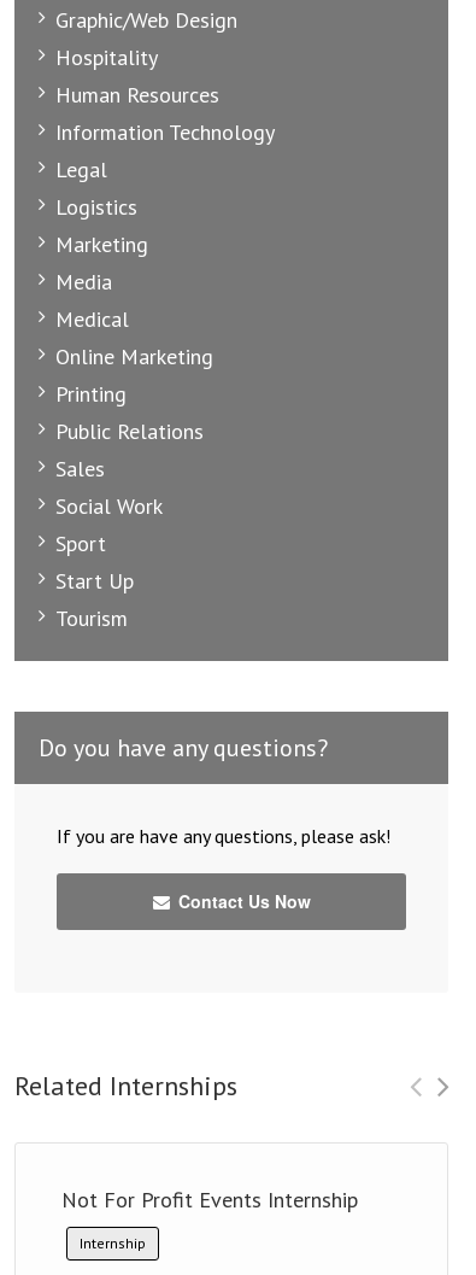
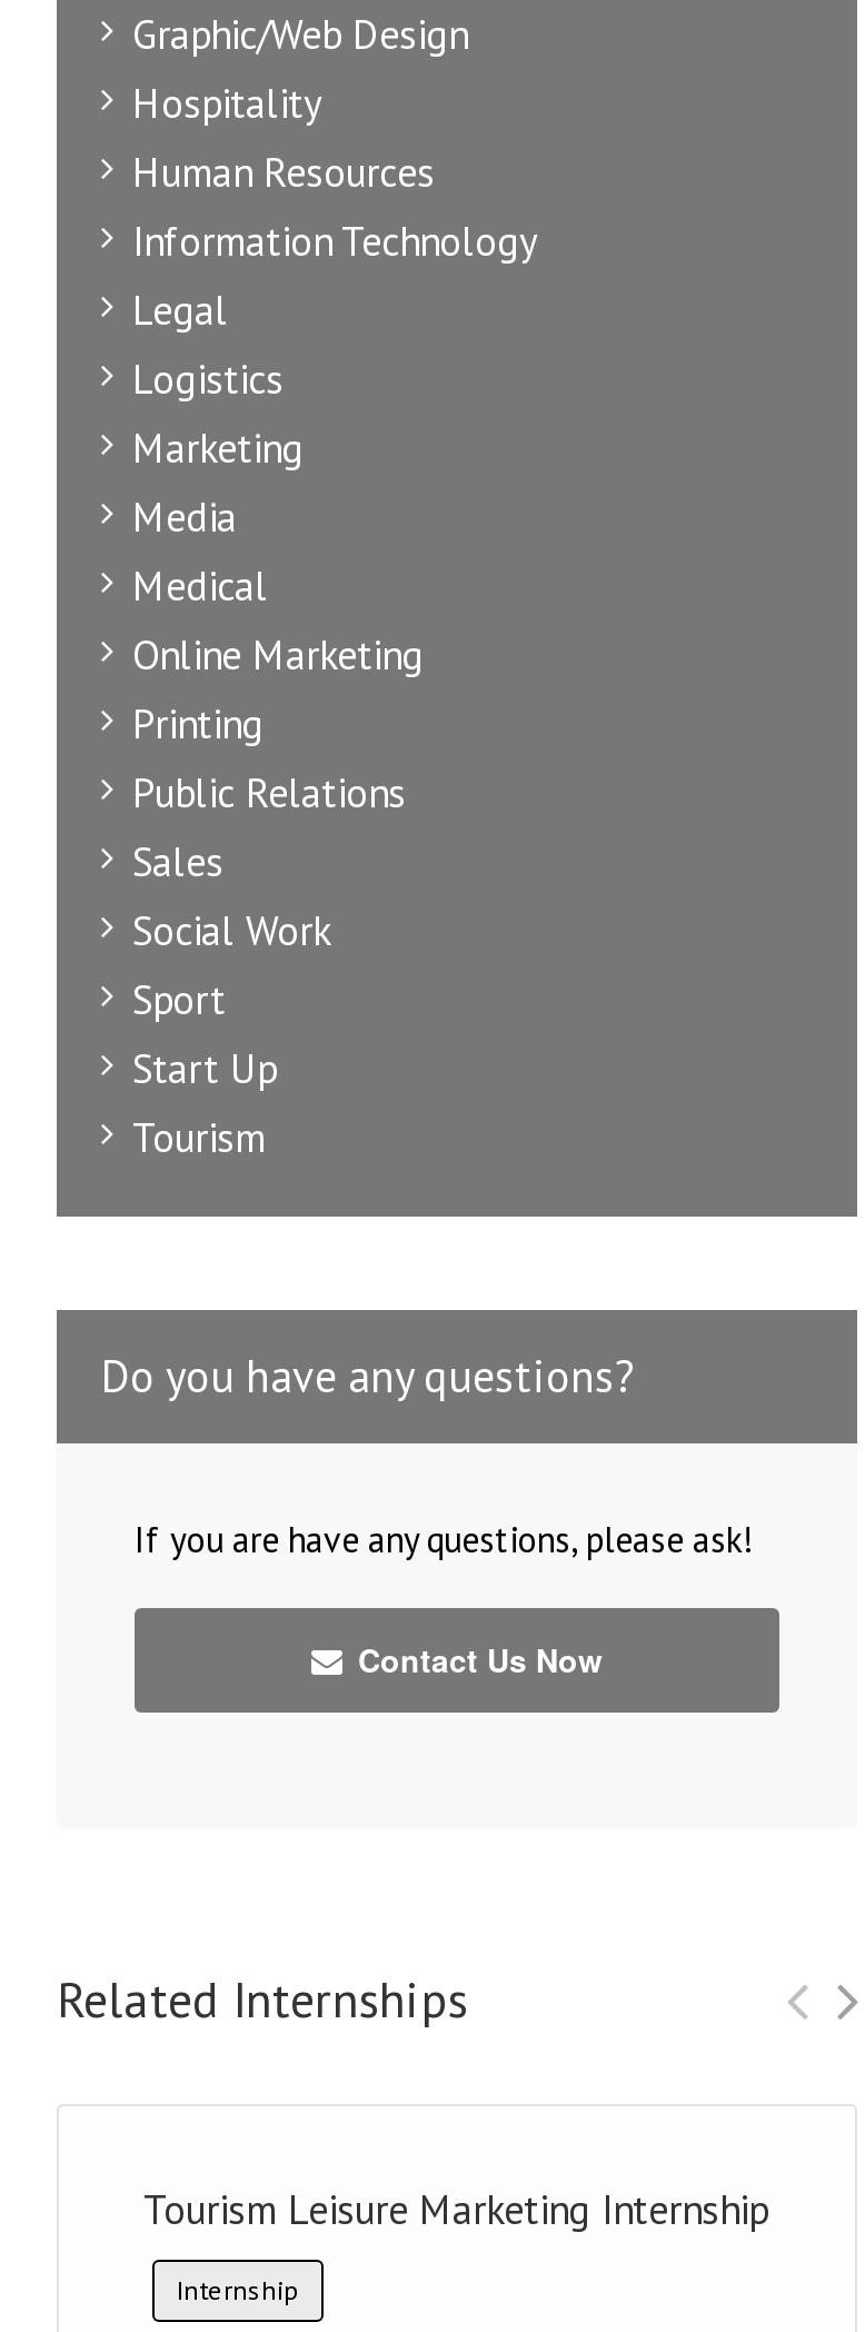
- Not For Profit Events Internship
+ Tourism Leisure Marketing Internship
